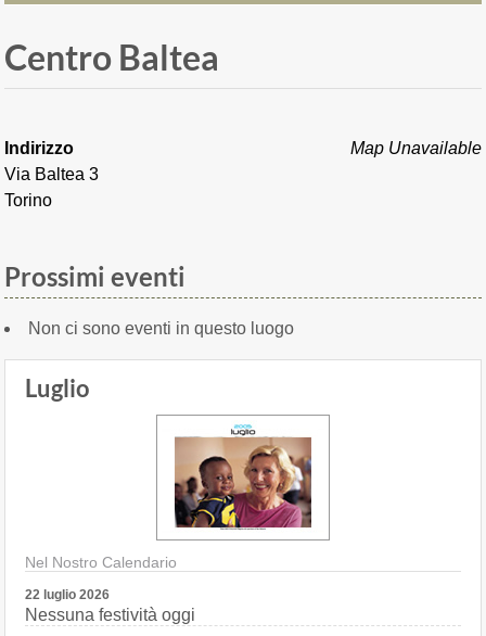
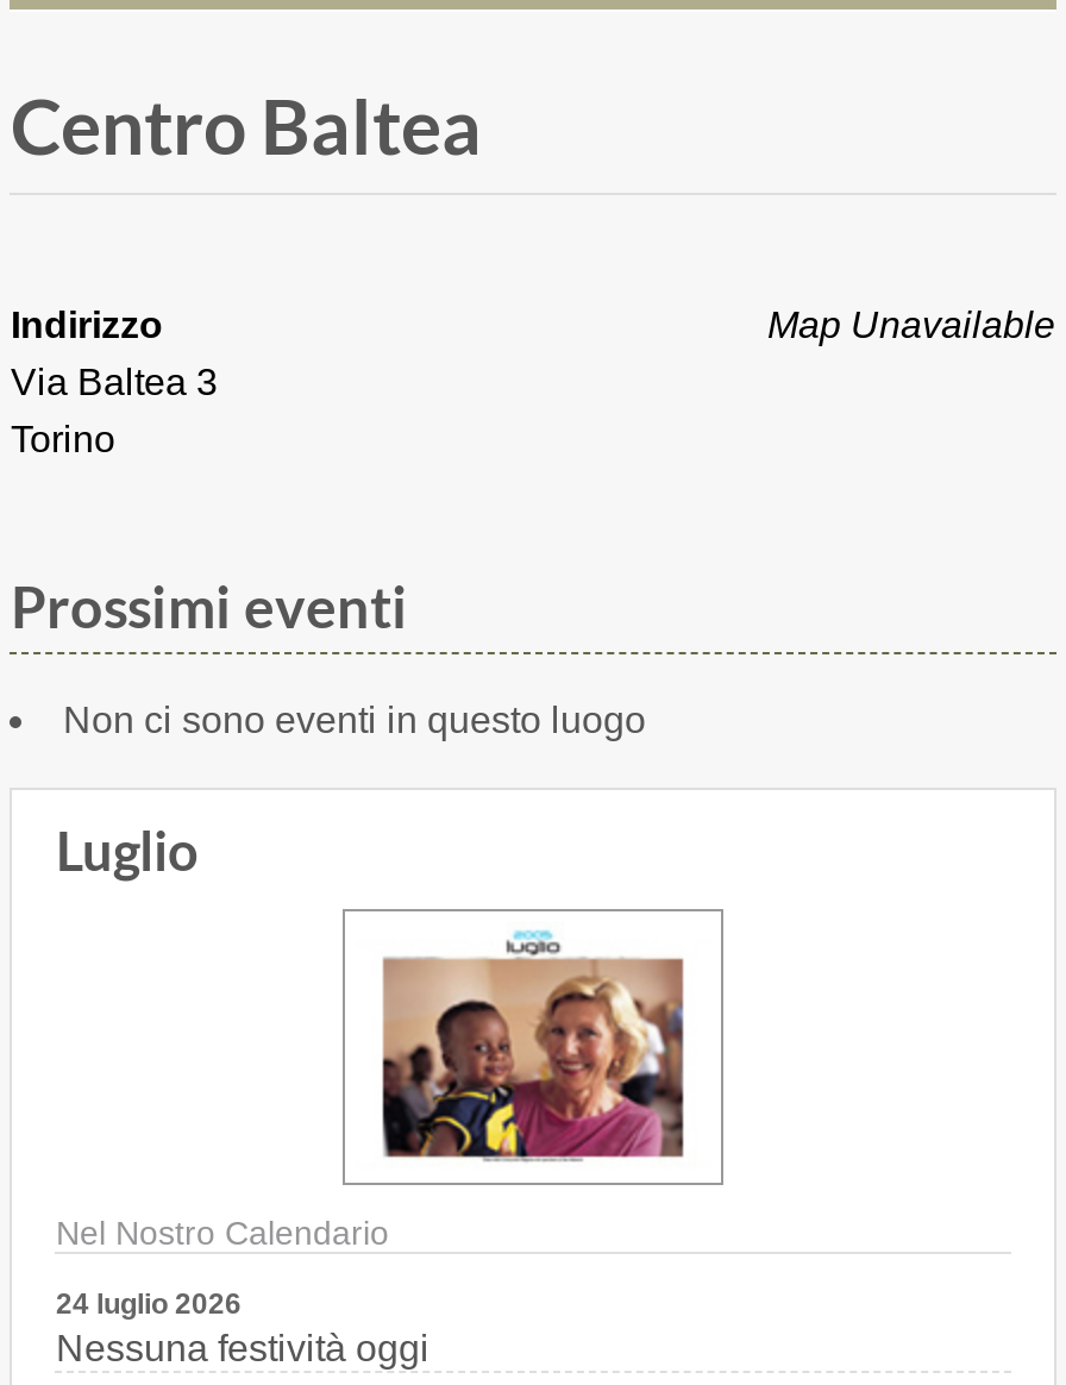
- 22 luglio 2026
+ 24 luglio 2026
